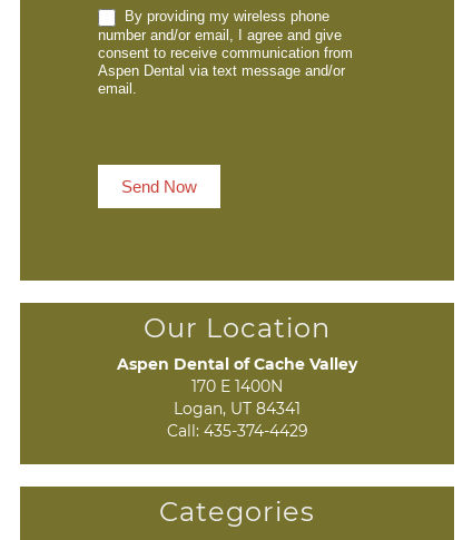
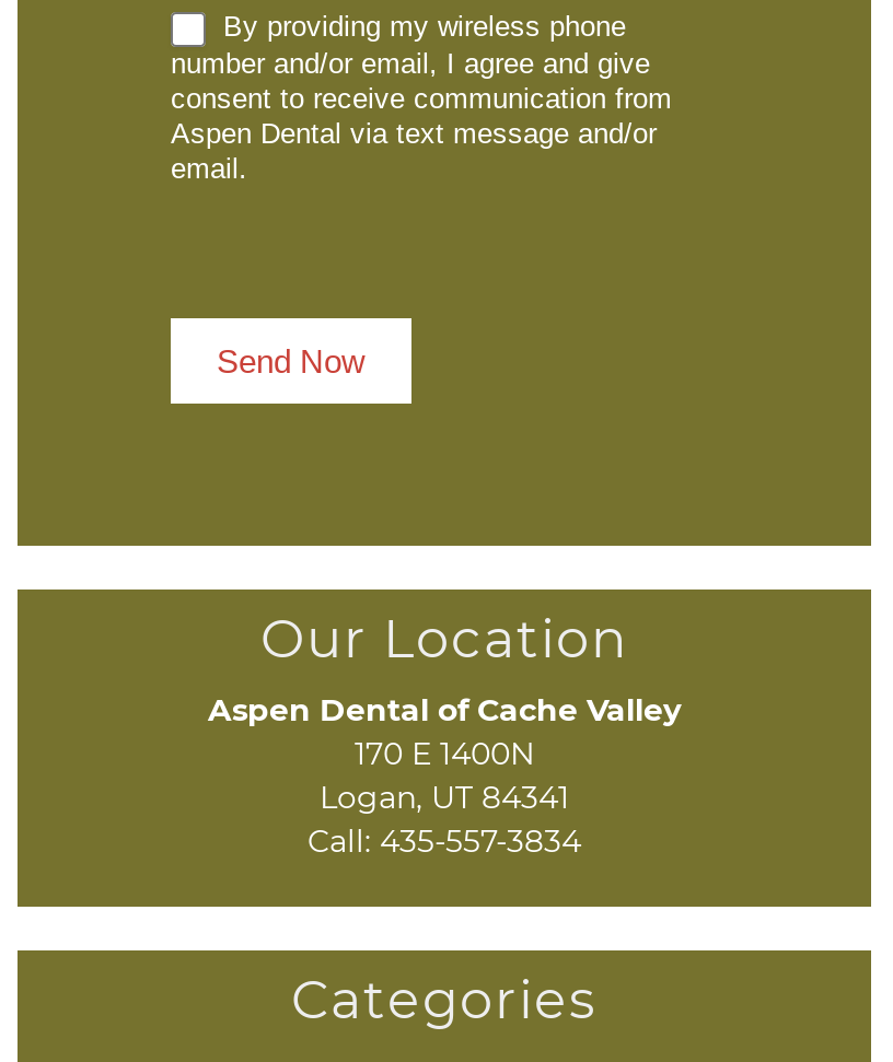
- Call: 435-374-4429
+ Call: 435-557-3834
